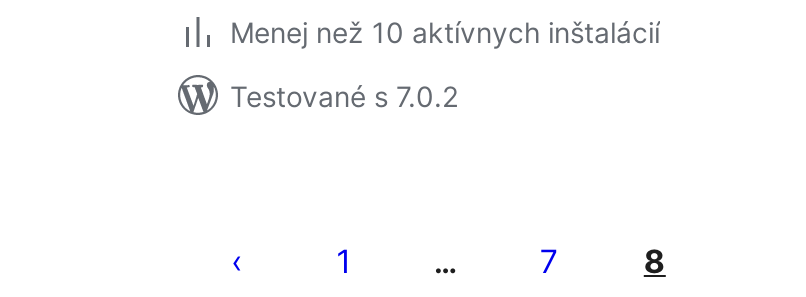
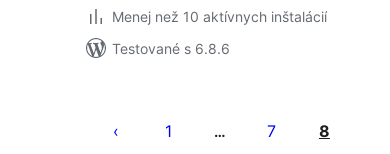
- Testované s 7.0.2
+ Testované s 6.8.6
